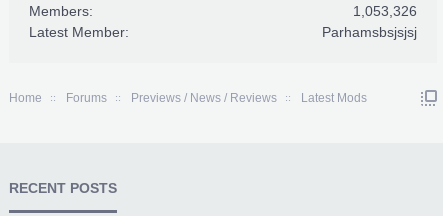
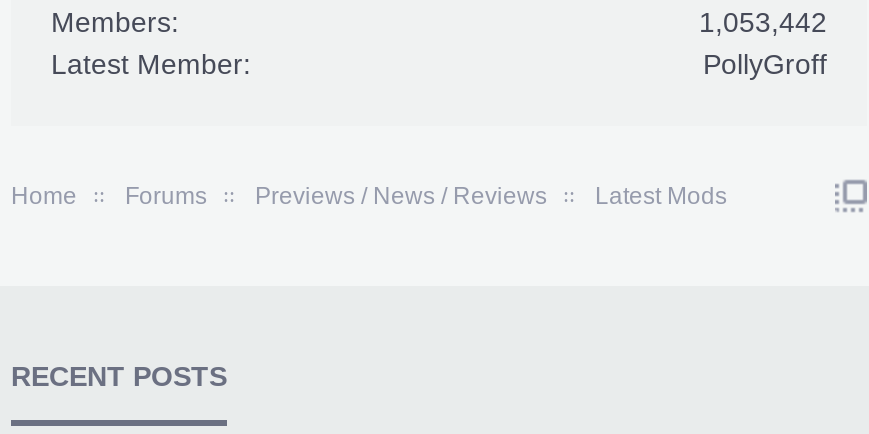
- 1,053,326
+ 1,053,442

- Parhamsbsjsjsj
+ PollyGroff
